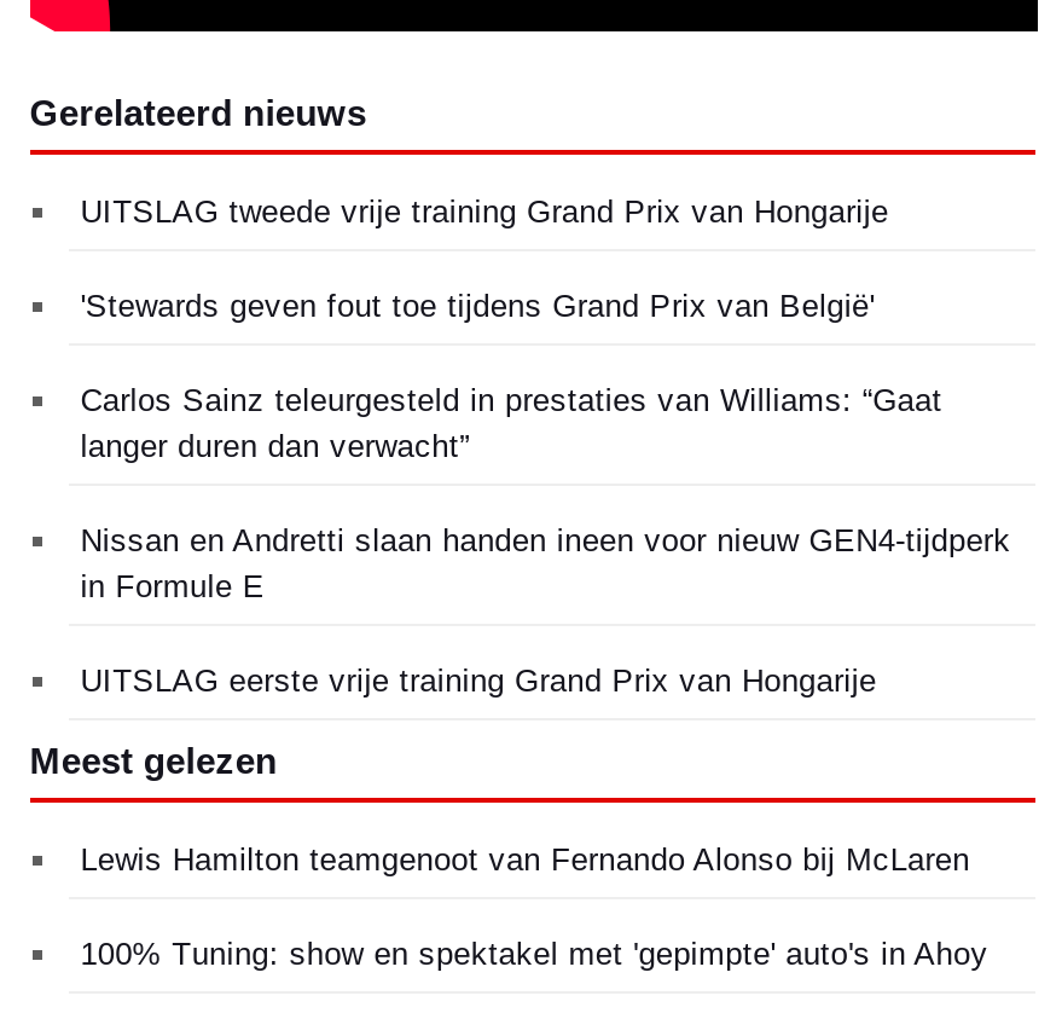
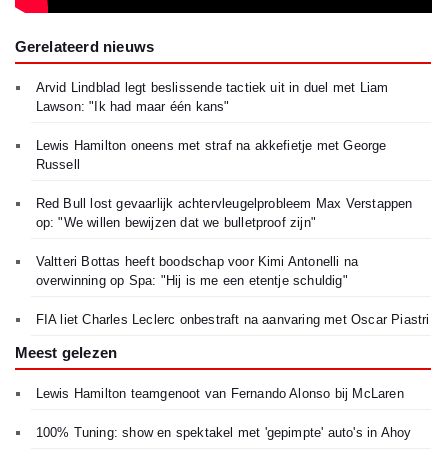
- UITSLAG tweede vrije training Grand Prix van Hongarije
+ Arvid Lindblad legt beslissende tactiek uit in duel met Liam
+ Lawson: "Ik had maar één kans"

- 'Stewards geven fout toe tijdens Grand Prix van België'
+ Lewis Hamilton oneens met straf na akkefietje met George
+ Russell

- Carlos Sainz teleurgesteld in prestaties van Williams: “Gaat
- langer duren dan verwacht”
+ Red Bull lost gevaarlijk achtervleugelprobleem Max Verstappen
+ op: "We willen bewijzen dat we bulletproof zijn"

- Nissan en Andretti slaan handen ineen voor nieuw GEN4-tijdperk
- in Formule E
+ Valtteri Bottas heeft boodschap voor Kimi Antonelli na
+ overwinning op Spa: "Hij is me een etentje schuldig"

- UITSLAG eerste vrije training Grand Prix van Hongarije
+ FIA liet Charles Leclerc onbestraft na aanvaring met Oscar Piastri
